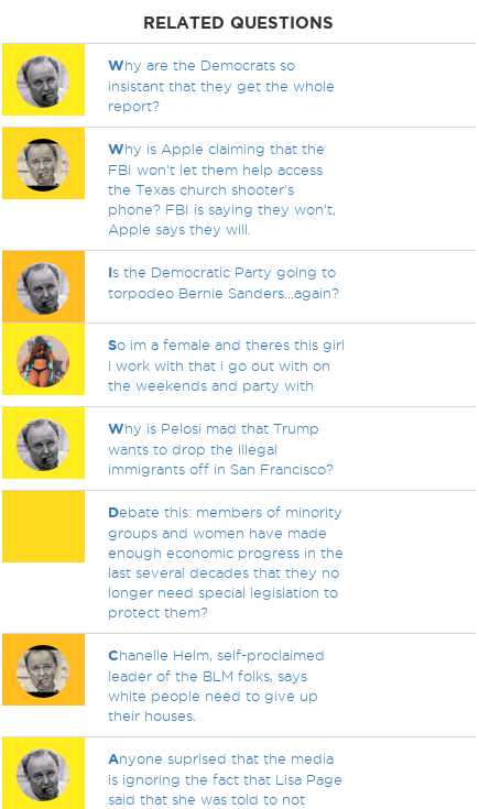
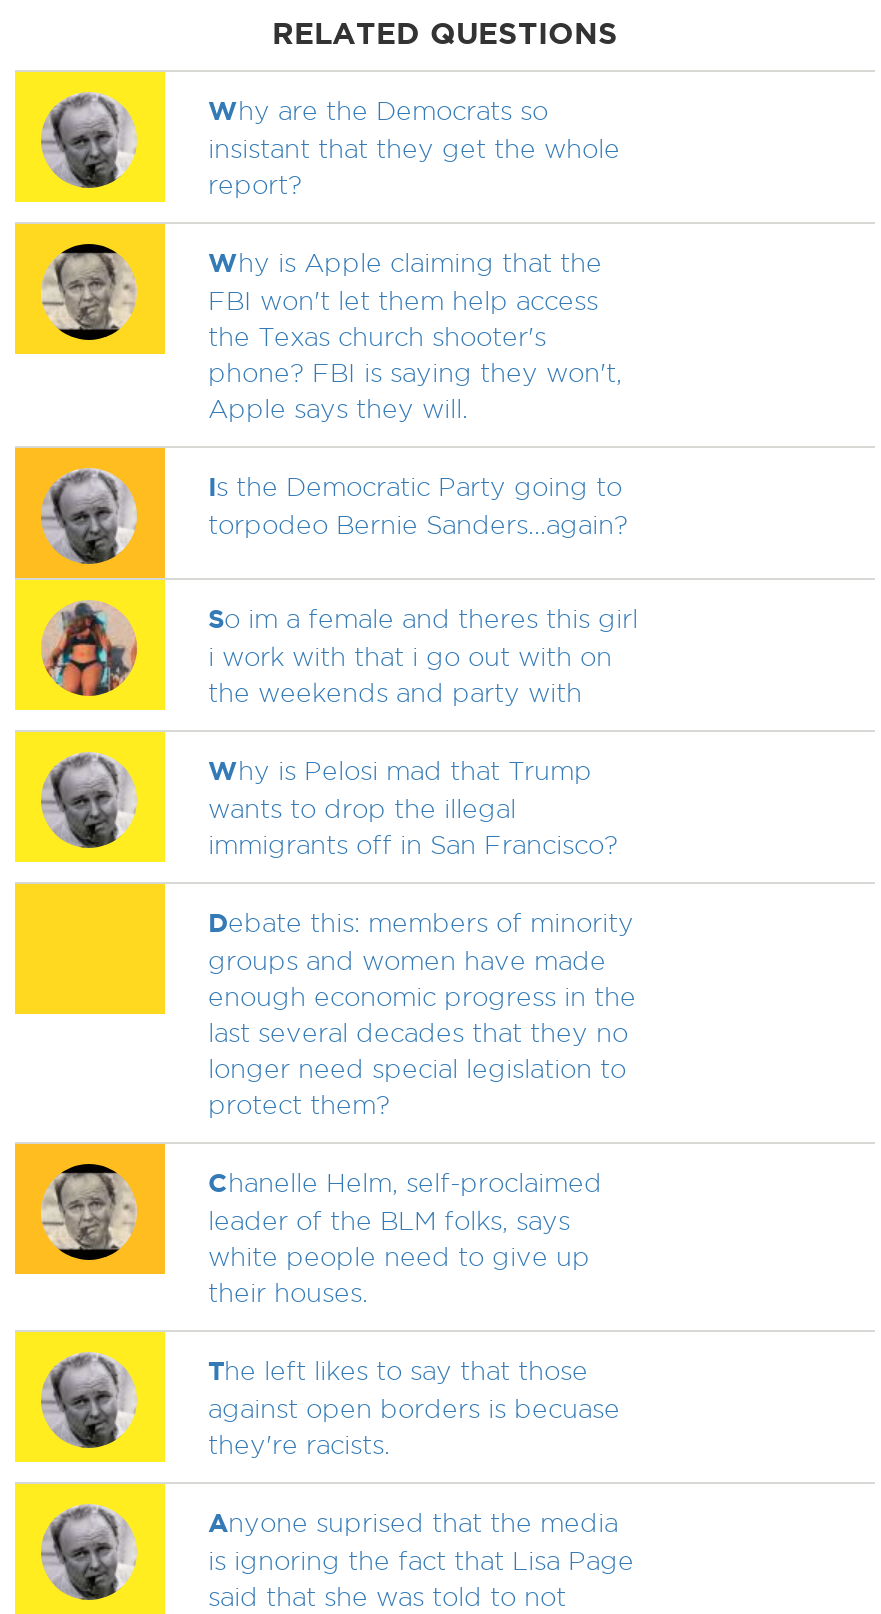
+ The left likes to say that those
+ against open borders is becuase
+ they're racists.
